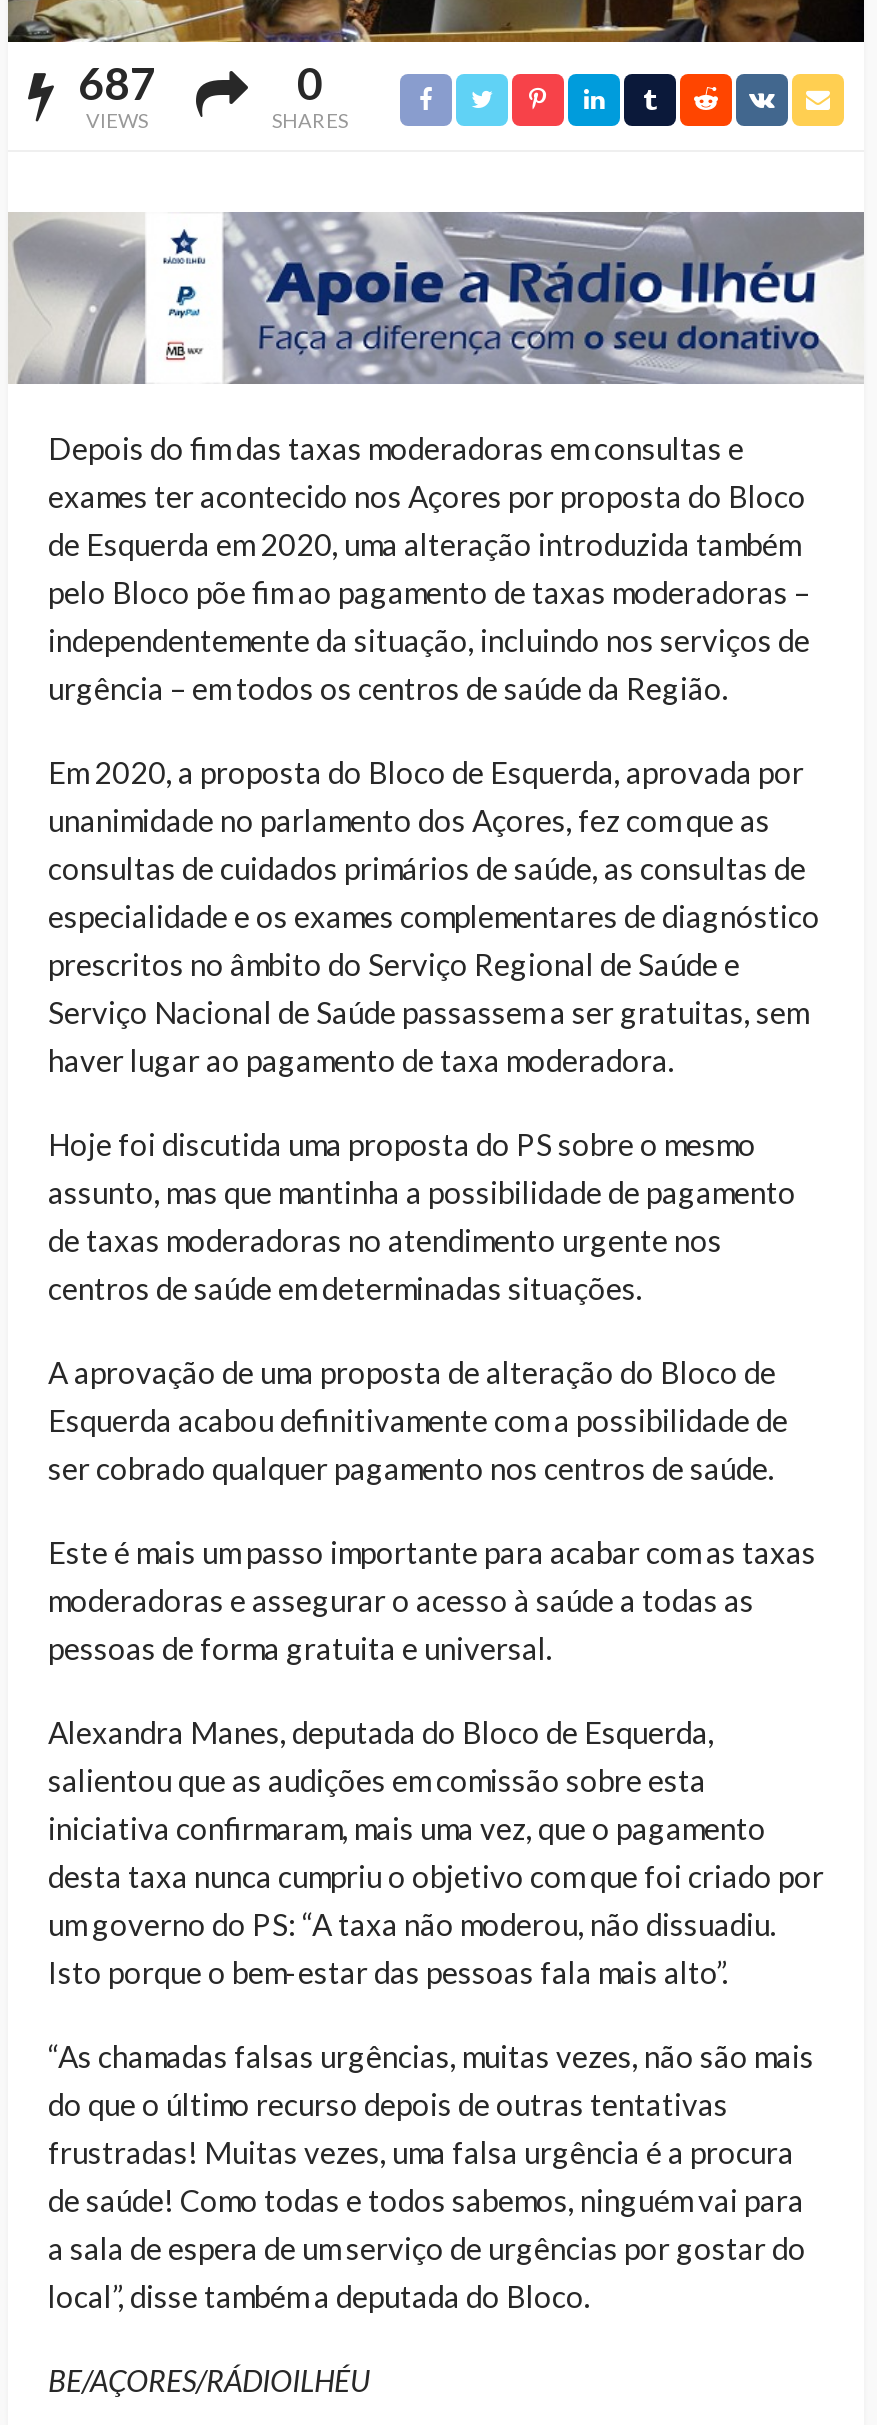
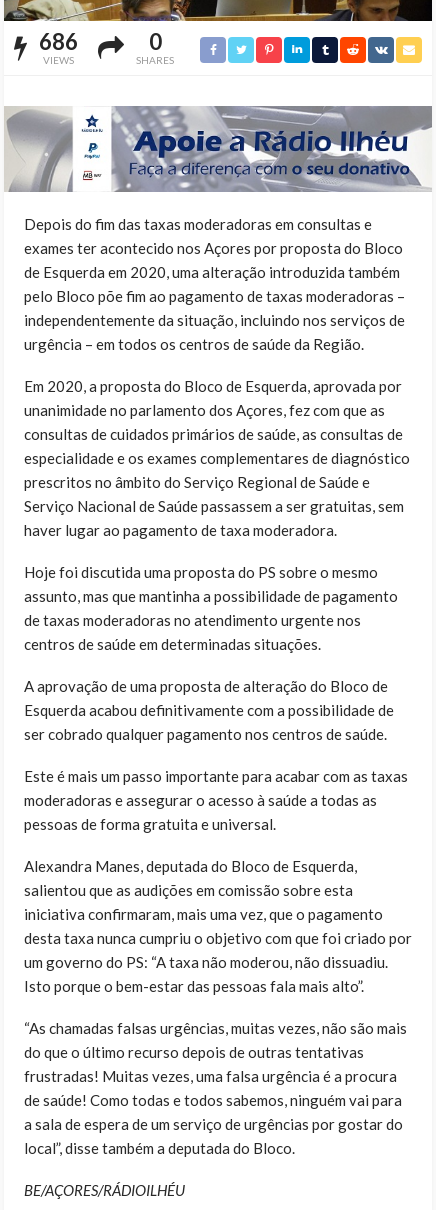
- 687
+ 686
